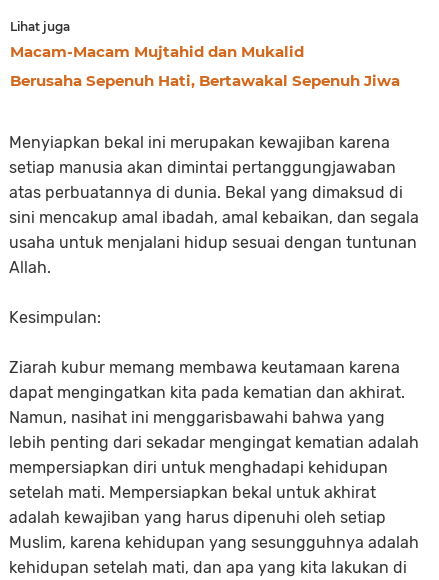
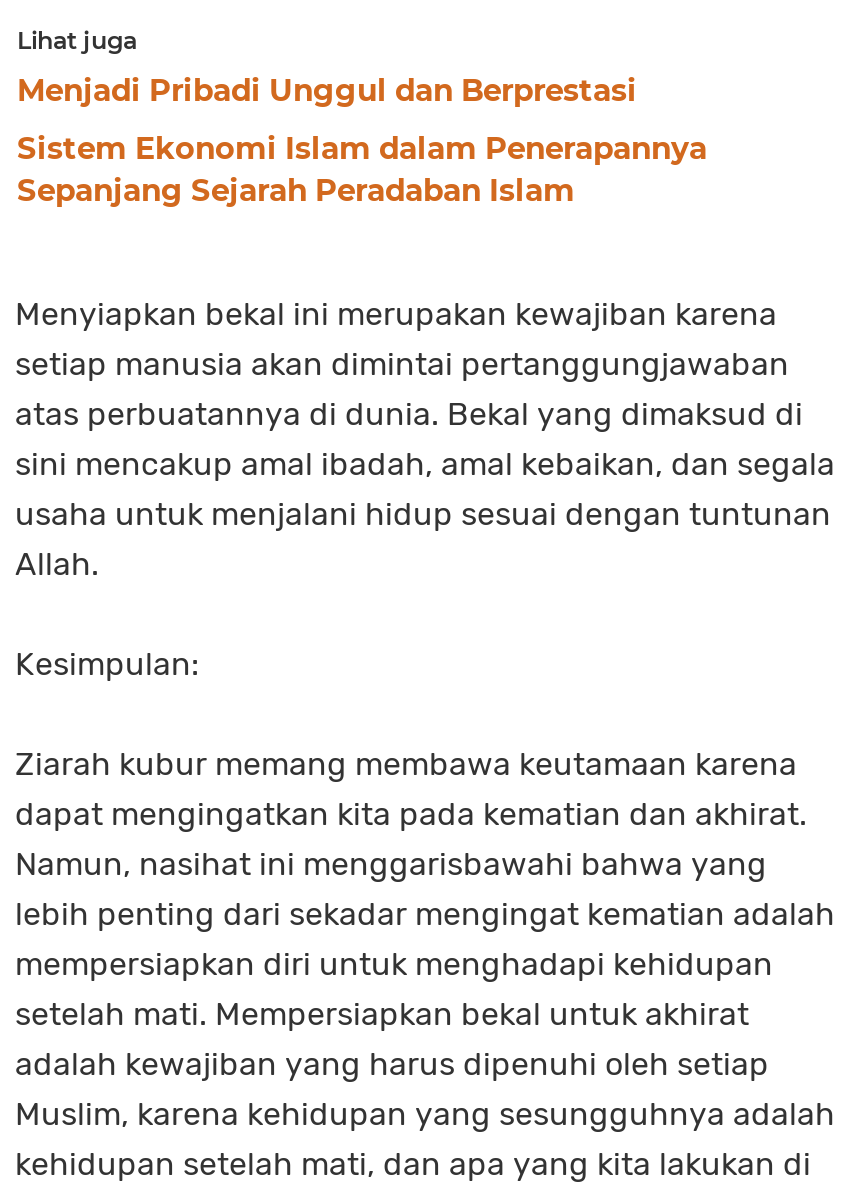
- Macam-Macam Mujtahid dan Mukalid
+ Menjadi Pribadi Unggul dan Berprestasi

- Berusaha Sepenuh Hati, Bertawakal Sepenuh Jiwa
+ Sistem Ekonomi Islam dalam Penerapannya
+ Sepanjang Sejarah Peradaban Islam
